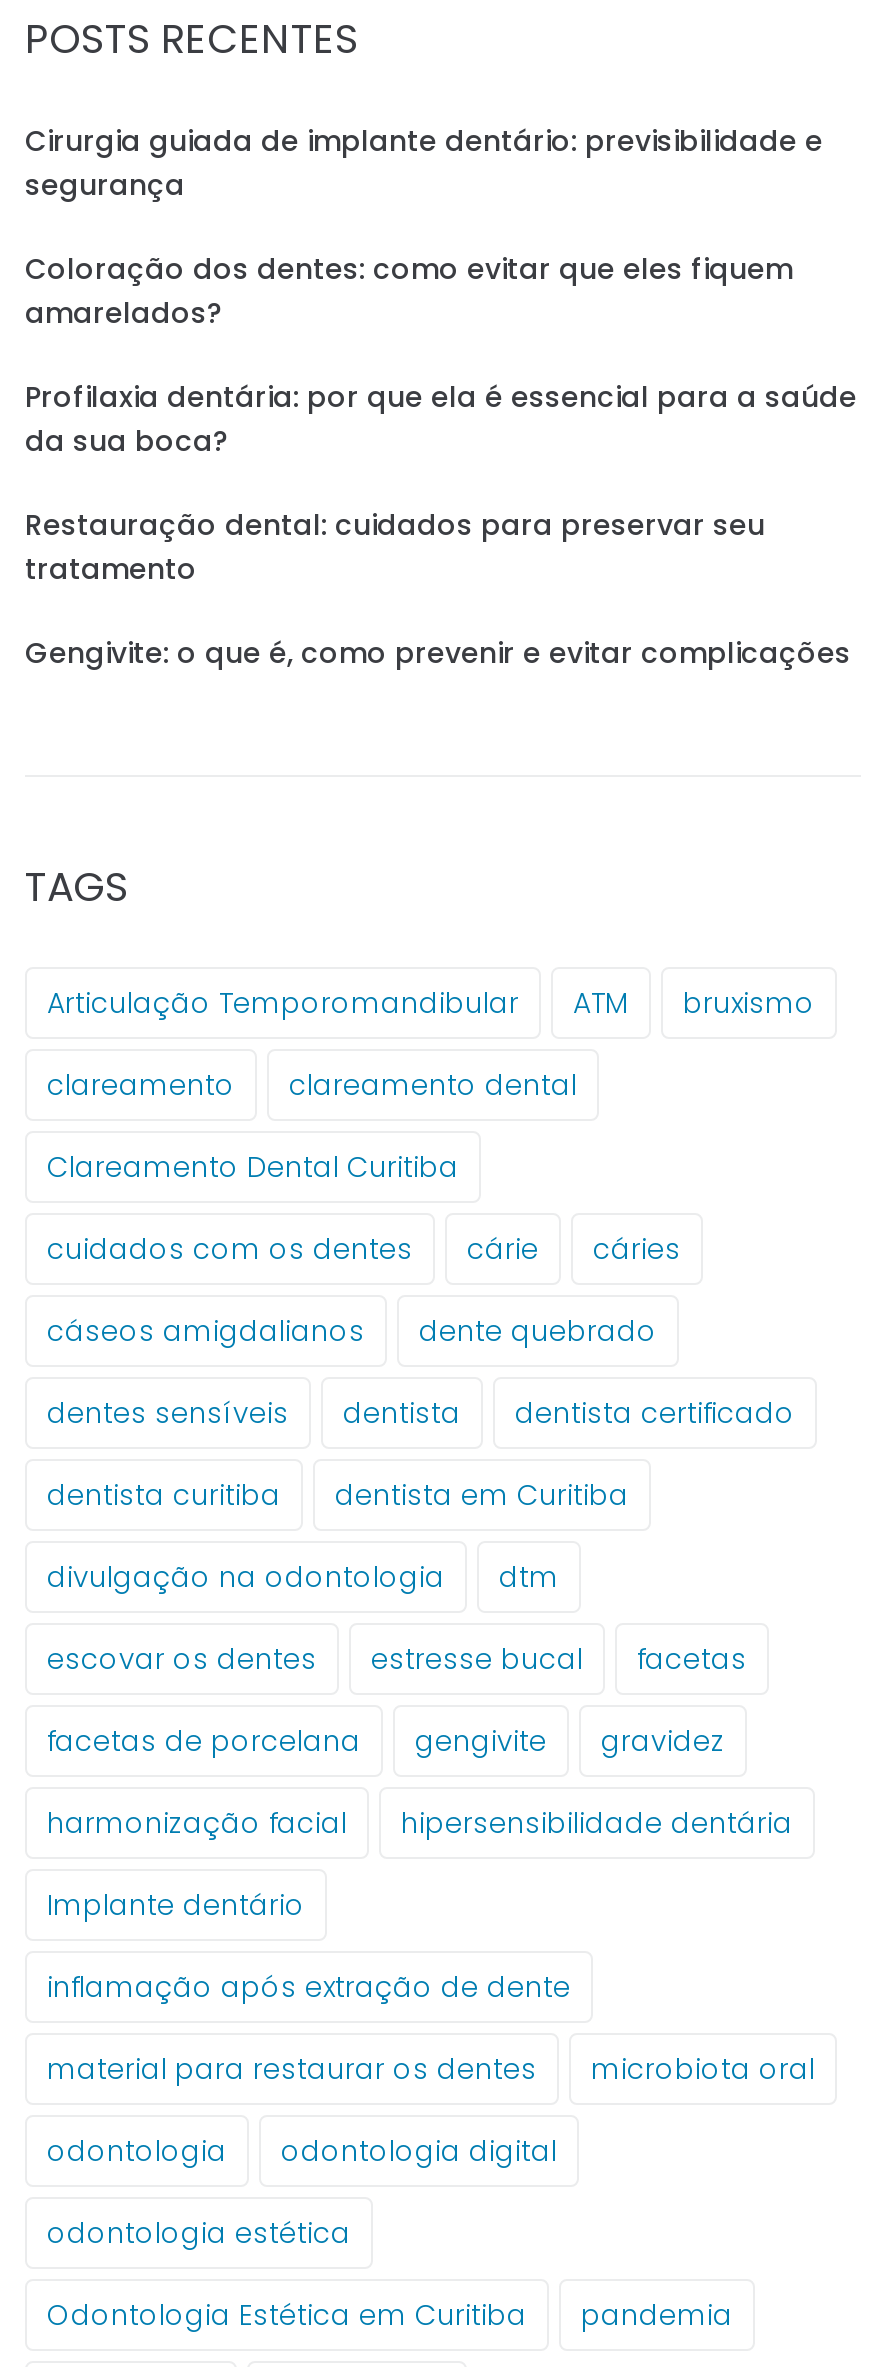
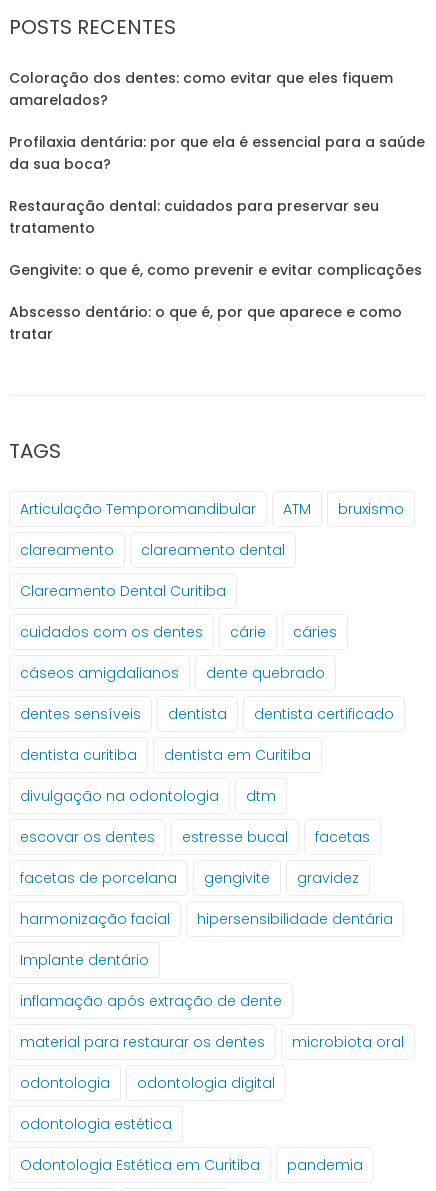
- Cirurgia guiada de implante dentário: previsibilidade e
- segurança

moved up: Coloração dos dentes: como evitar que eles fiquem | amarelados? | Profilaxia dentária: por que ela é essencial para a saúde | da sua boca? | Restauração dental: cuidados para preservar seu | tratamento | Gengivite: o que é, como prevenir e evitar complicações

+ Abscesso dentário: o que é, por que aparece e como
+ tratar
